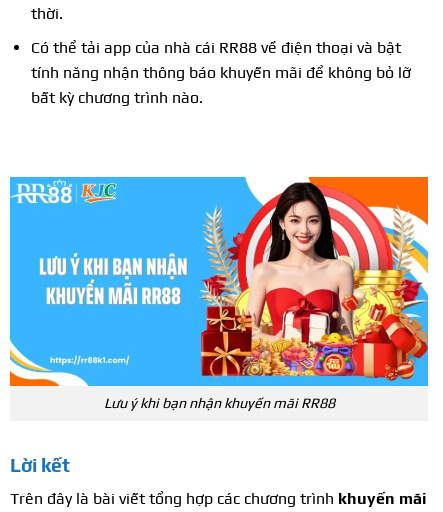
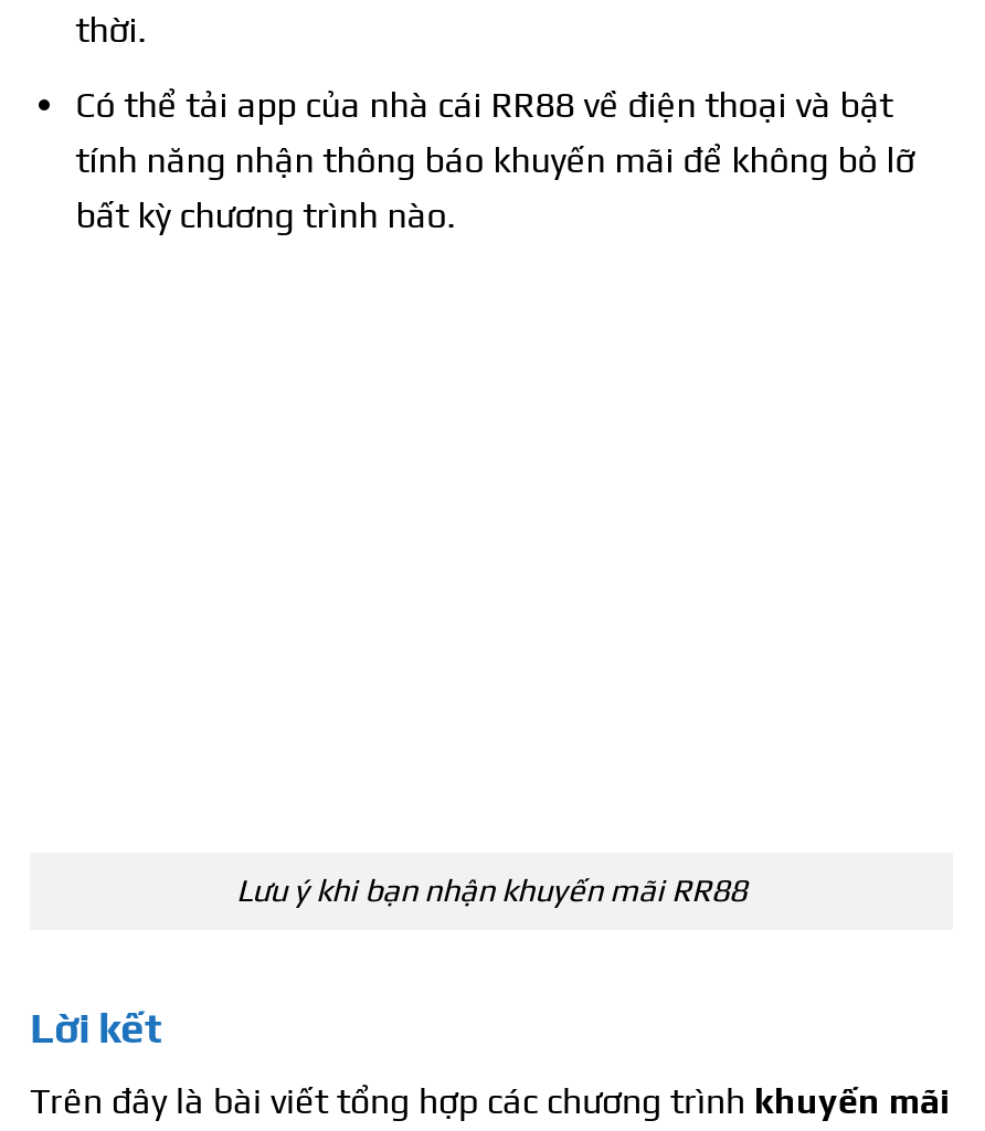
- [image]
